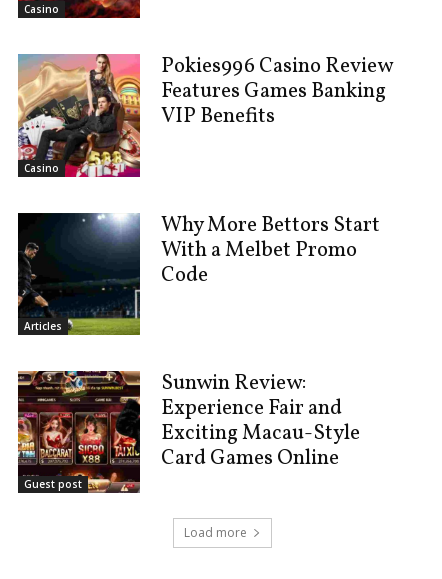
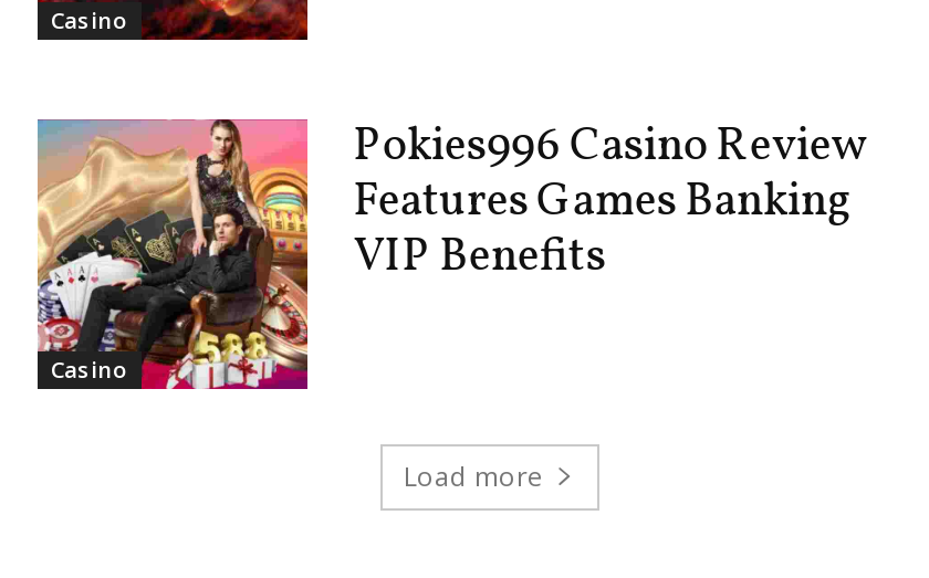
- [image]
- Articles

- Why More Bettors Start
- With a Melbet Promo
- Code

- [image]
- Guest post

- Sunwin Review:
- Experience Fair and
- Exciting Macau-Style
- Card Games Online
